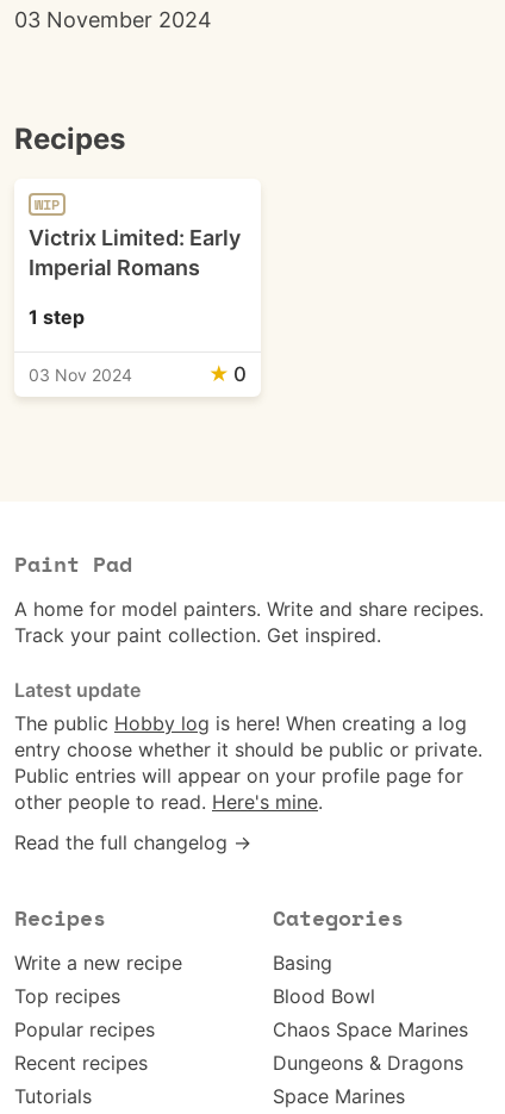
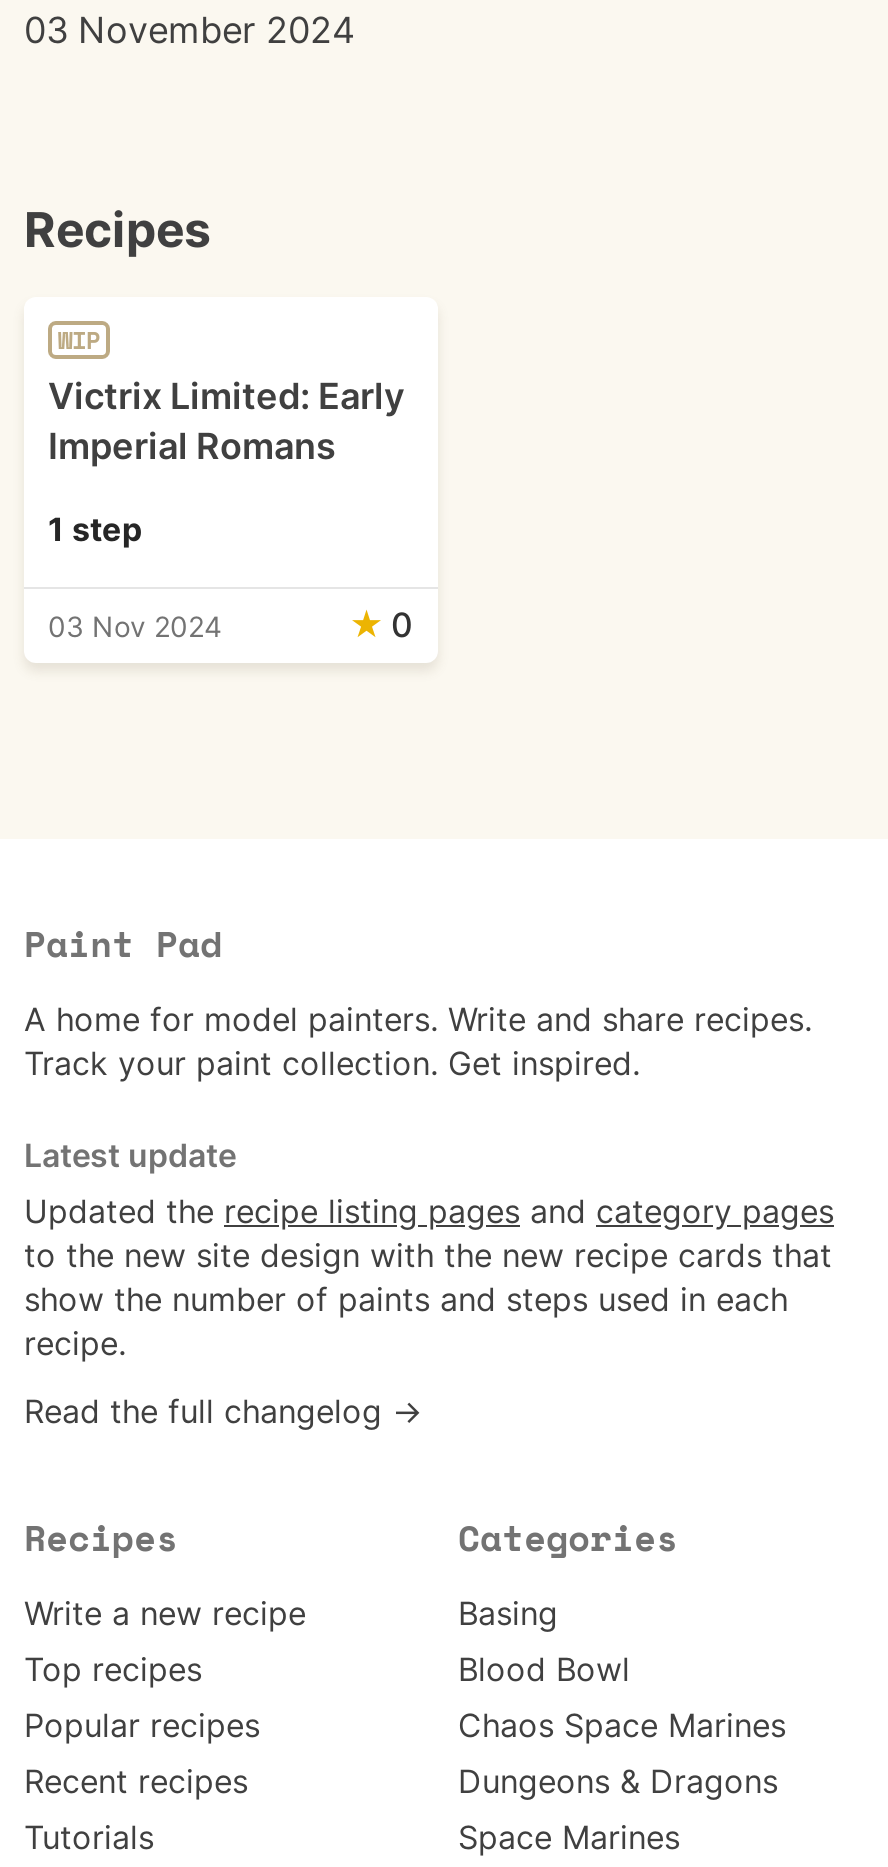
- The public Hobby log is here! When creating a log
- entry choose whether it should be public or private.
- Public entries will appear on your profile page for
- other people to read. Here's mine.
+ Updated the recipe listing pages and category pages
+ to the new site design with the new recipe cards that
+ show the number of paints and steps used in each
+ recipe.
